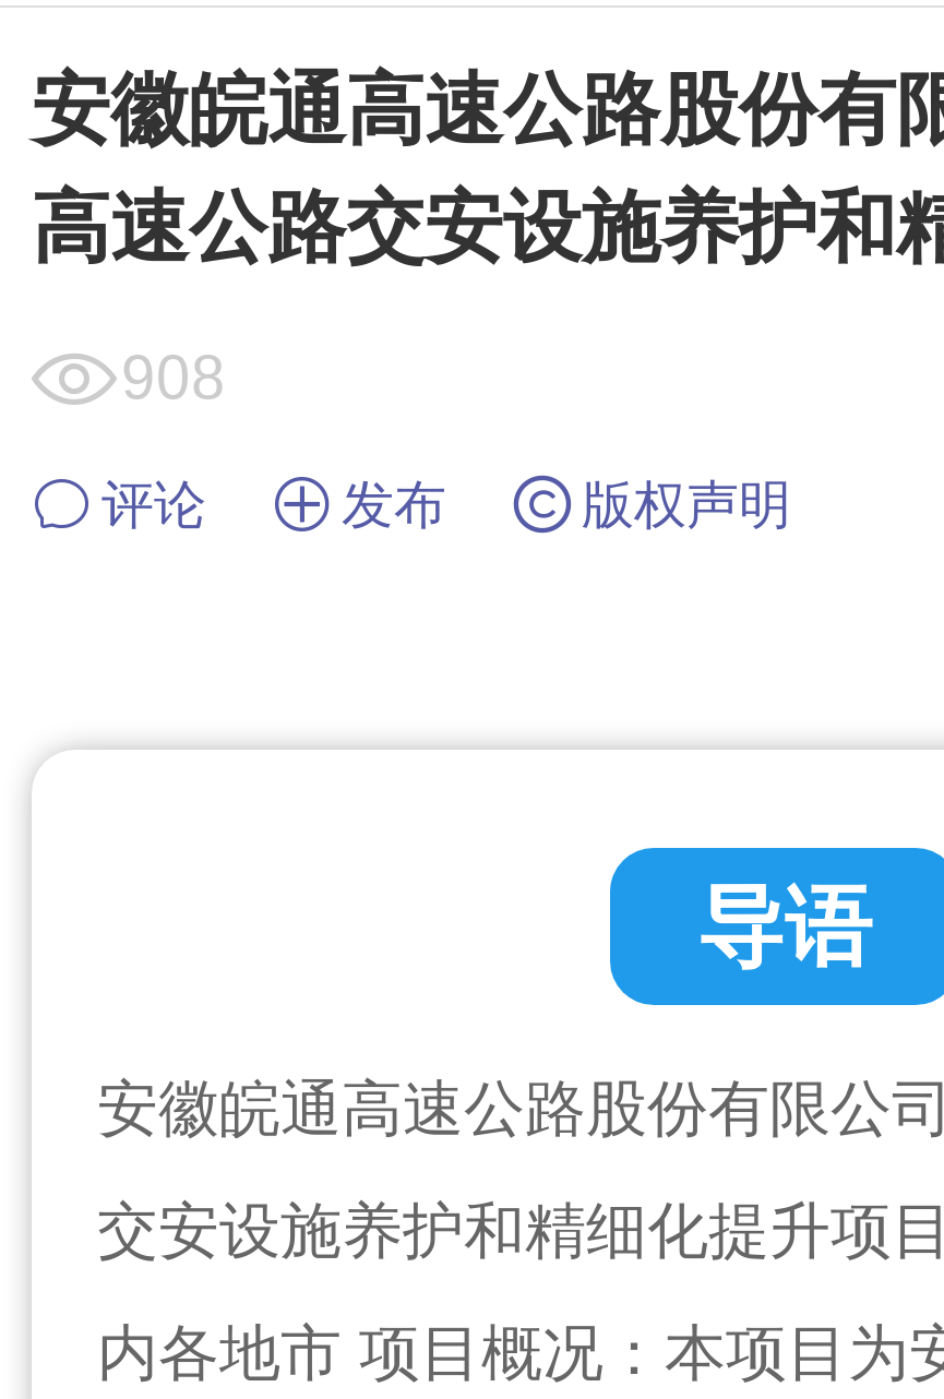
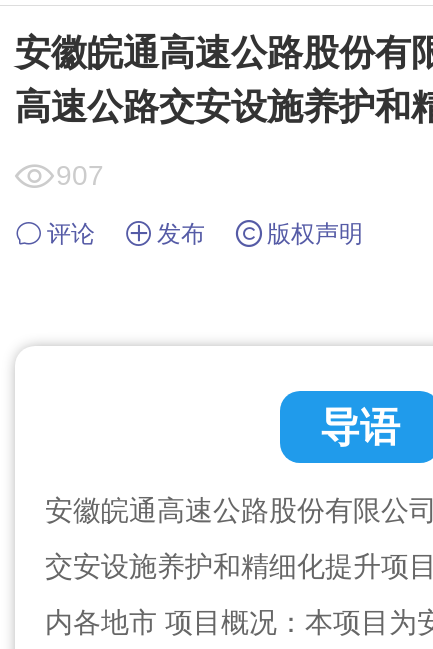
- 908
+ 907
